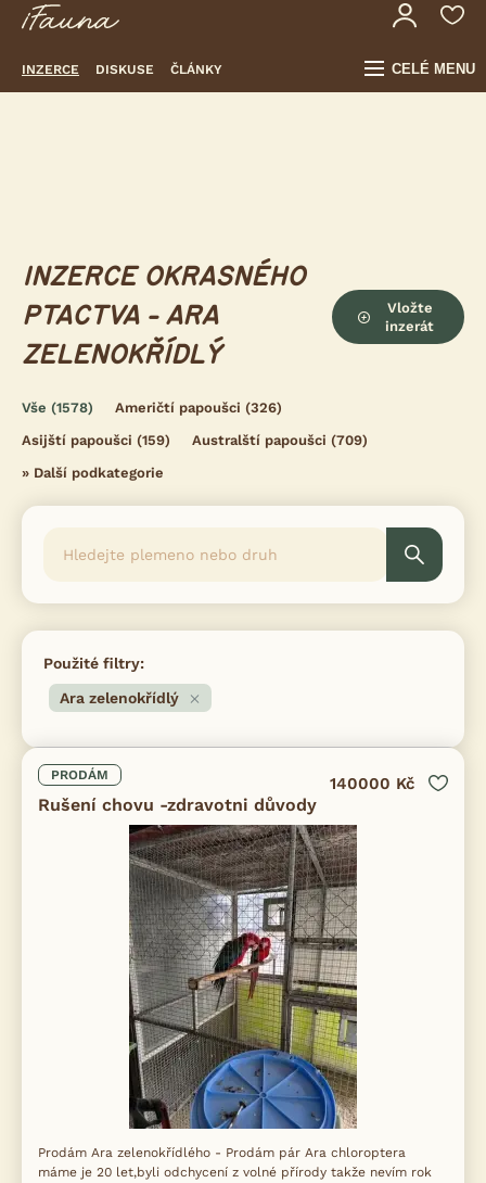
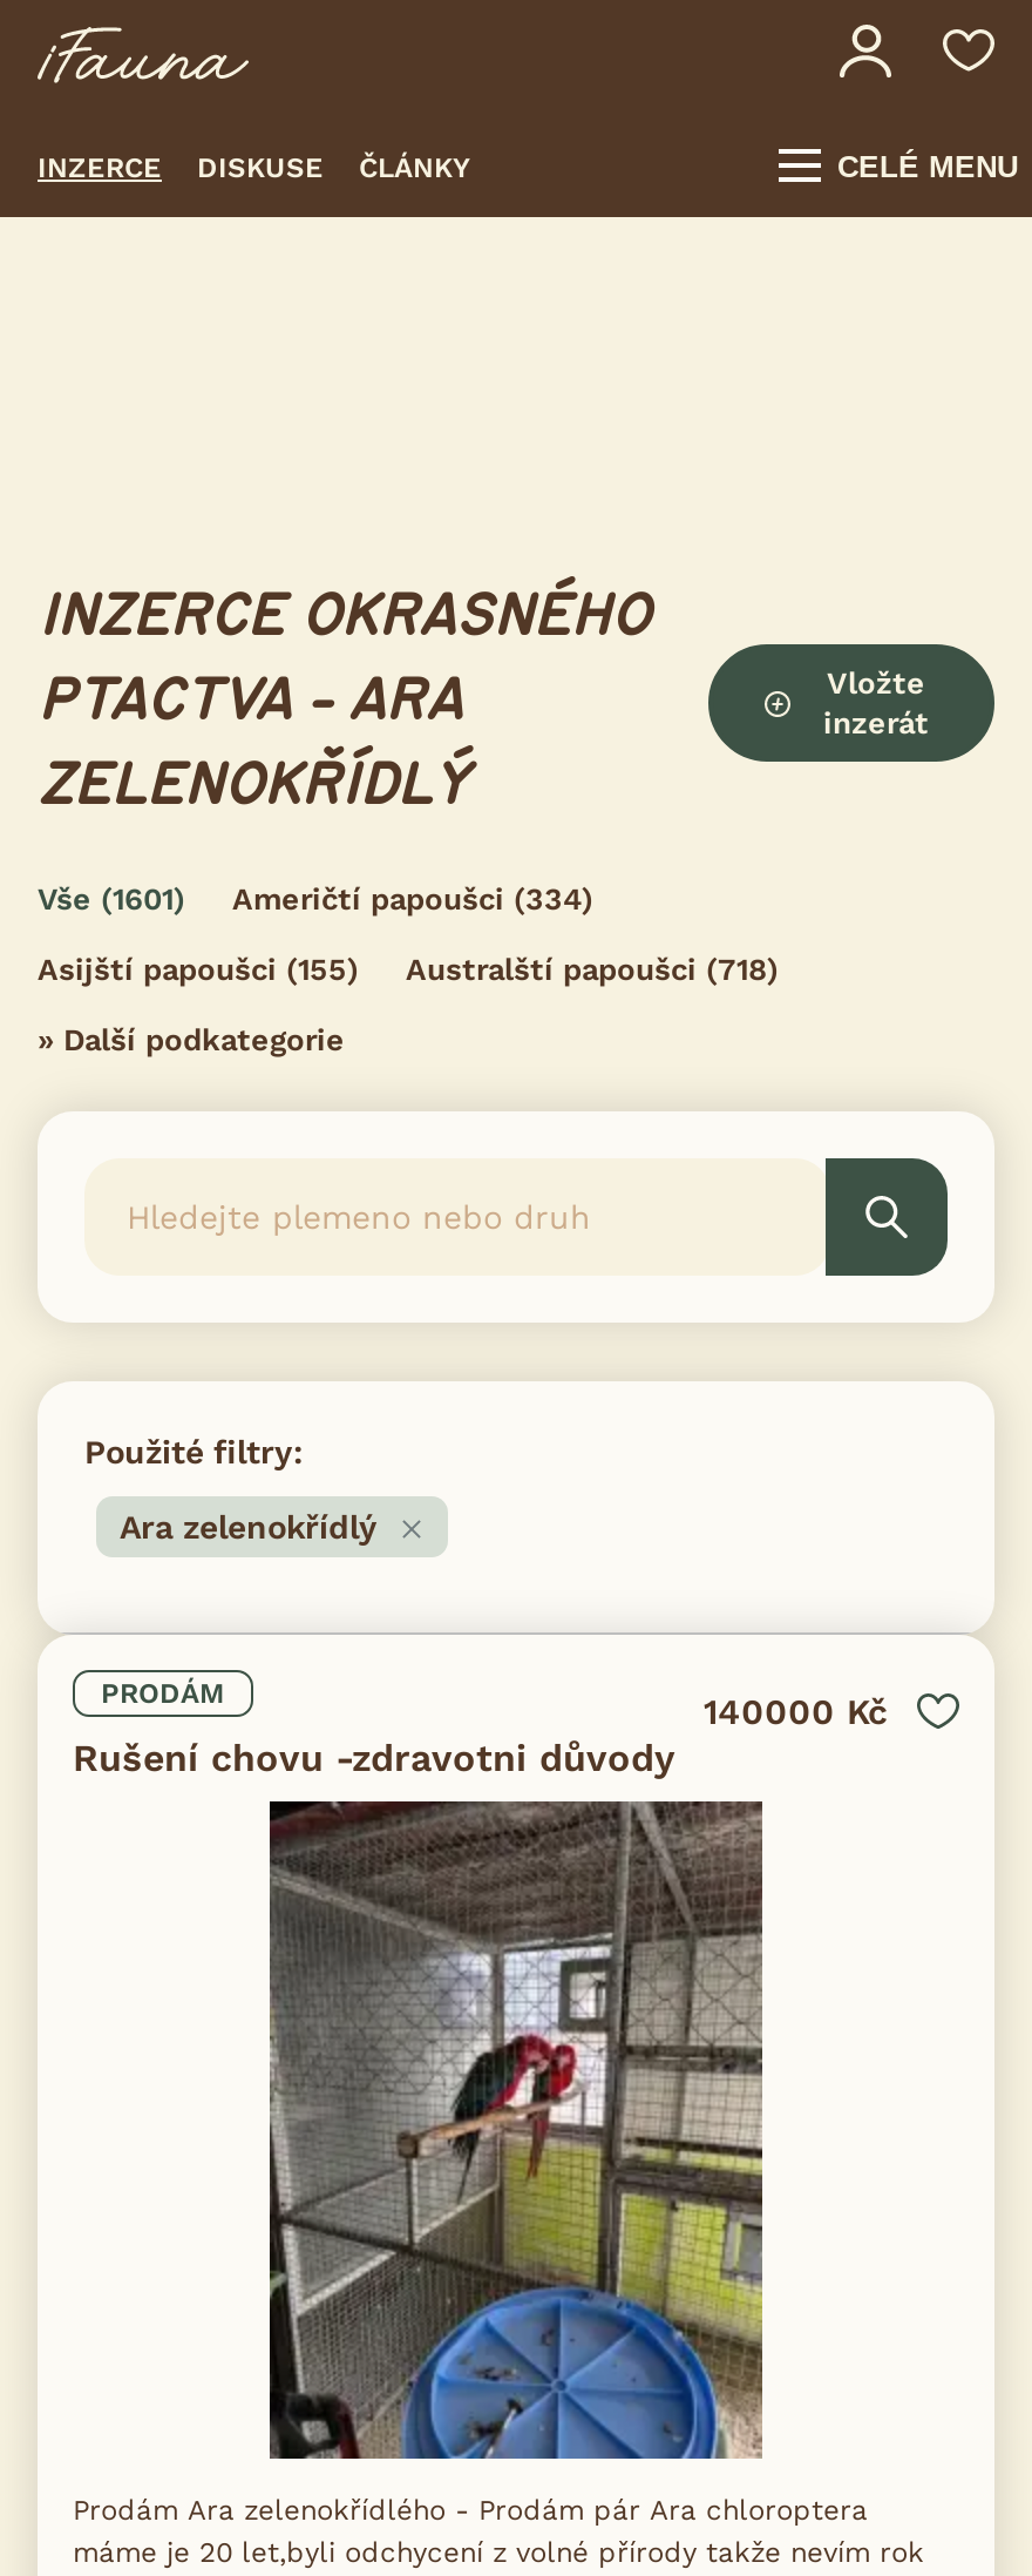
- Vše (1578)
+ Vše (1601)

- Američtí papoušci (326)
+ Američtí papoušci (334)

- Asijští papoušci (159)
+ Asijští papoušci (155)

- Australští papoušci (709)
+ Australští papoušci (718)
